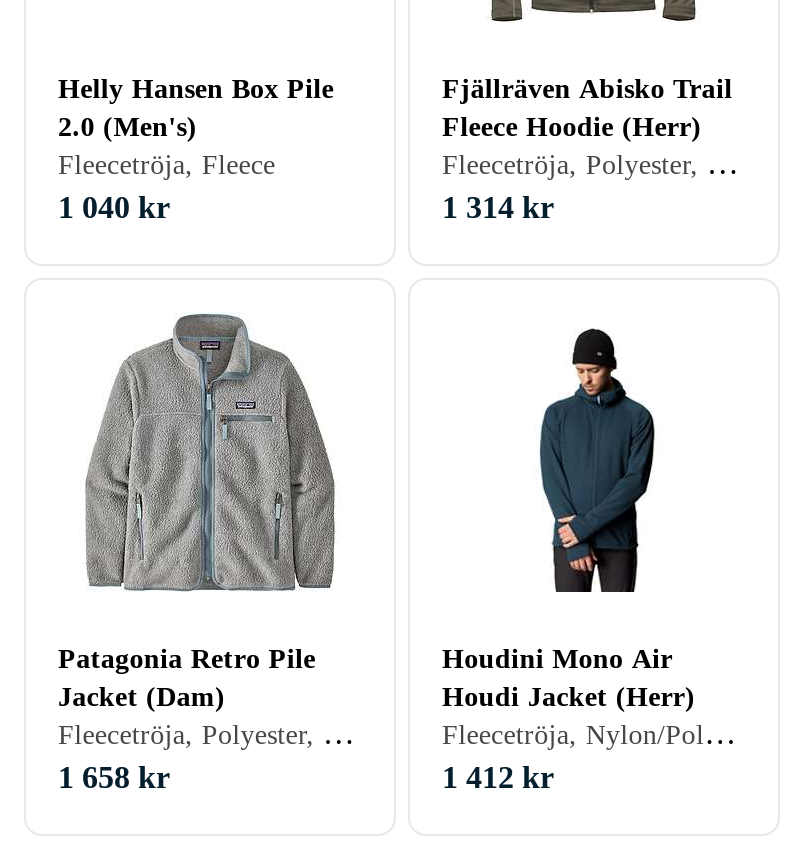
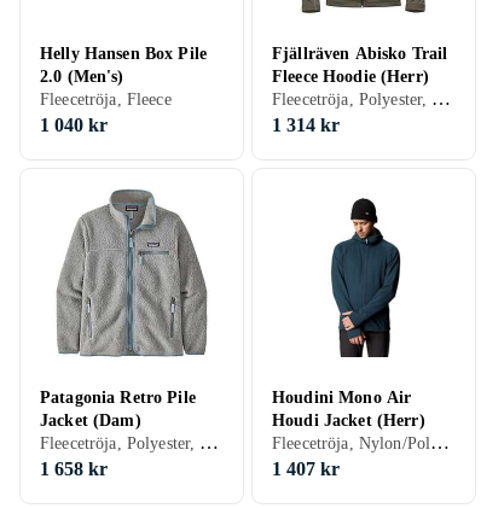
- 1 412 kr
+ 1 407 kr
